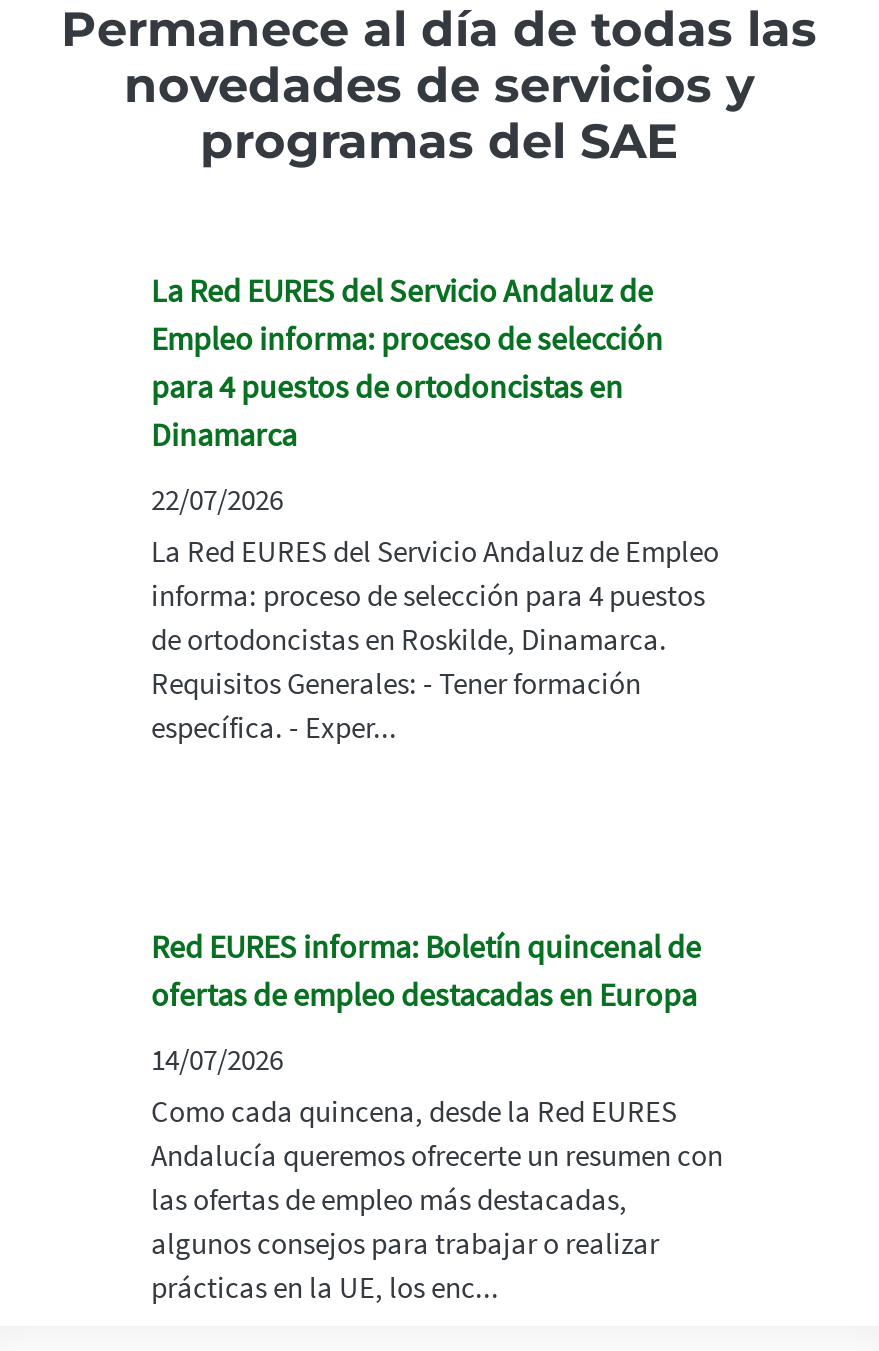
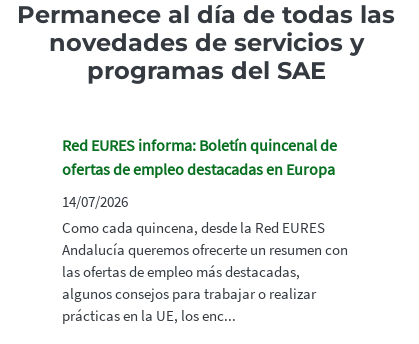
- La Red EURES del Servicio Andaluz de
- Empleo informa: proceso de selección
- para 4 puestos de ortodoncistas en
- Dinamarca
- 22/07/2026
- La Red EURES del Servicio Andaluz de Empleo
- informa: proceso de selección para 4 puestos
- de ortodoncistas en Roskilde, Dinamarca.
- Requisitos Generales: - Tener formación
- específica. - Exper...
